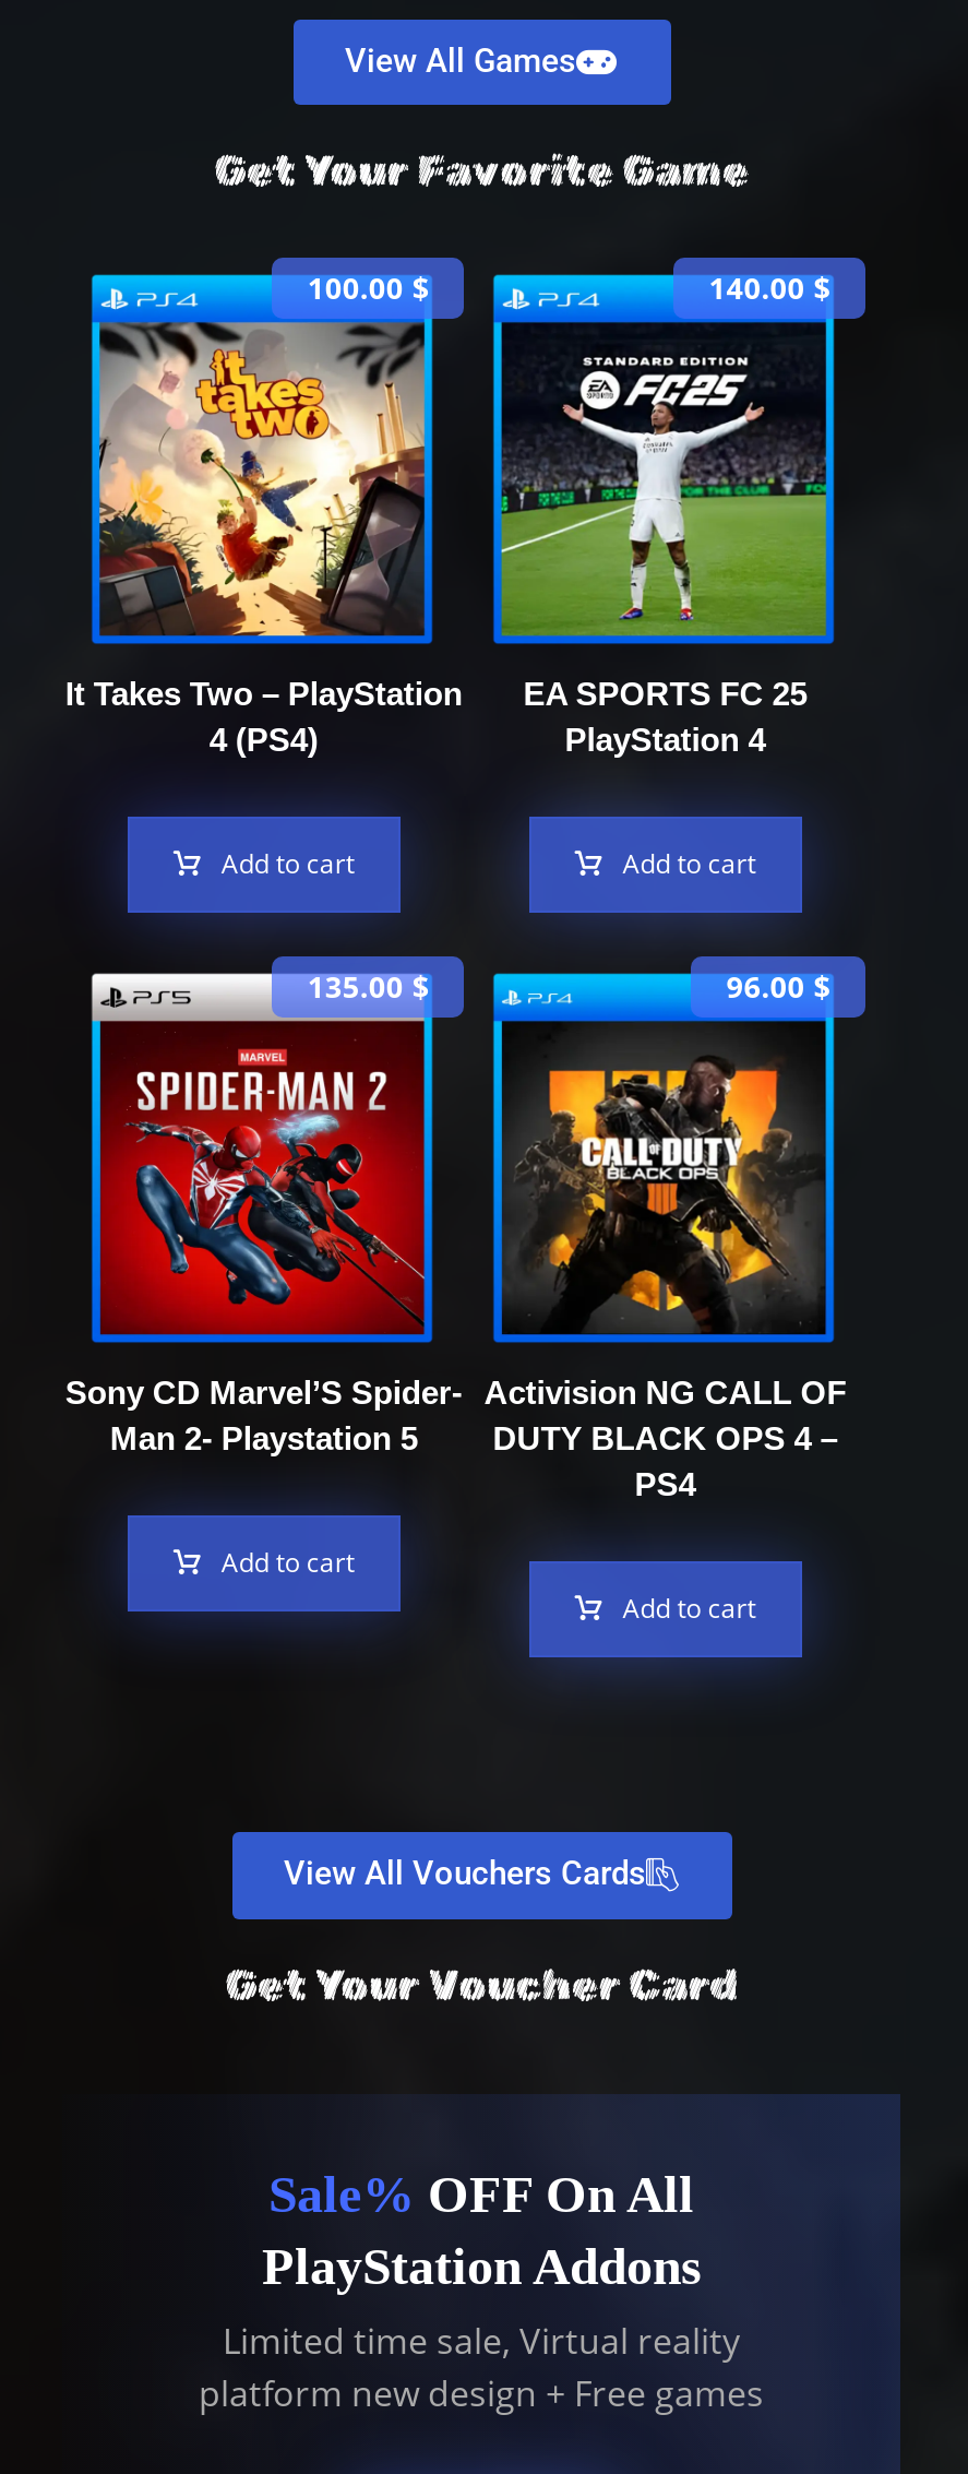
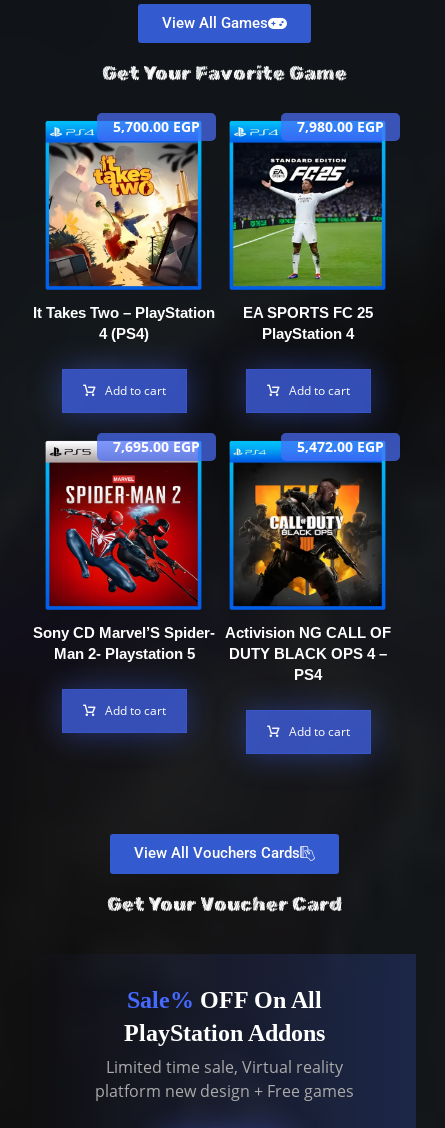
- 100.00 $
+ 5,700.00 EGP

- 140.00 $
+ 7,980.00 EGP

- 135.00 $
+ 7,695.00 EGP

- 96.00 $
+ 5,472.00 EGP
